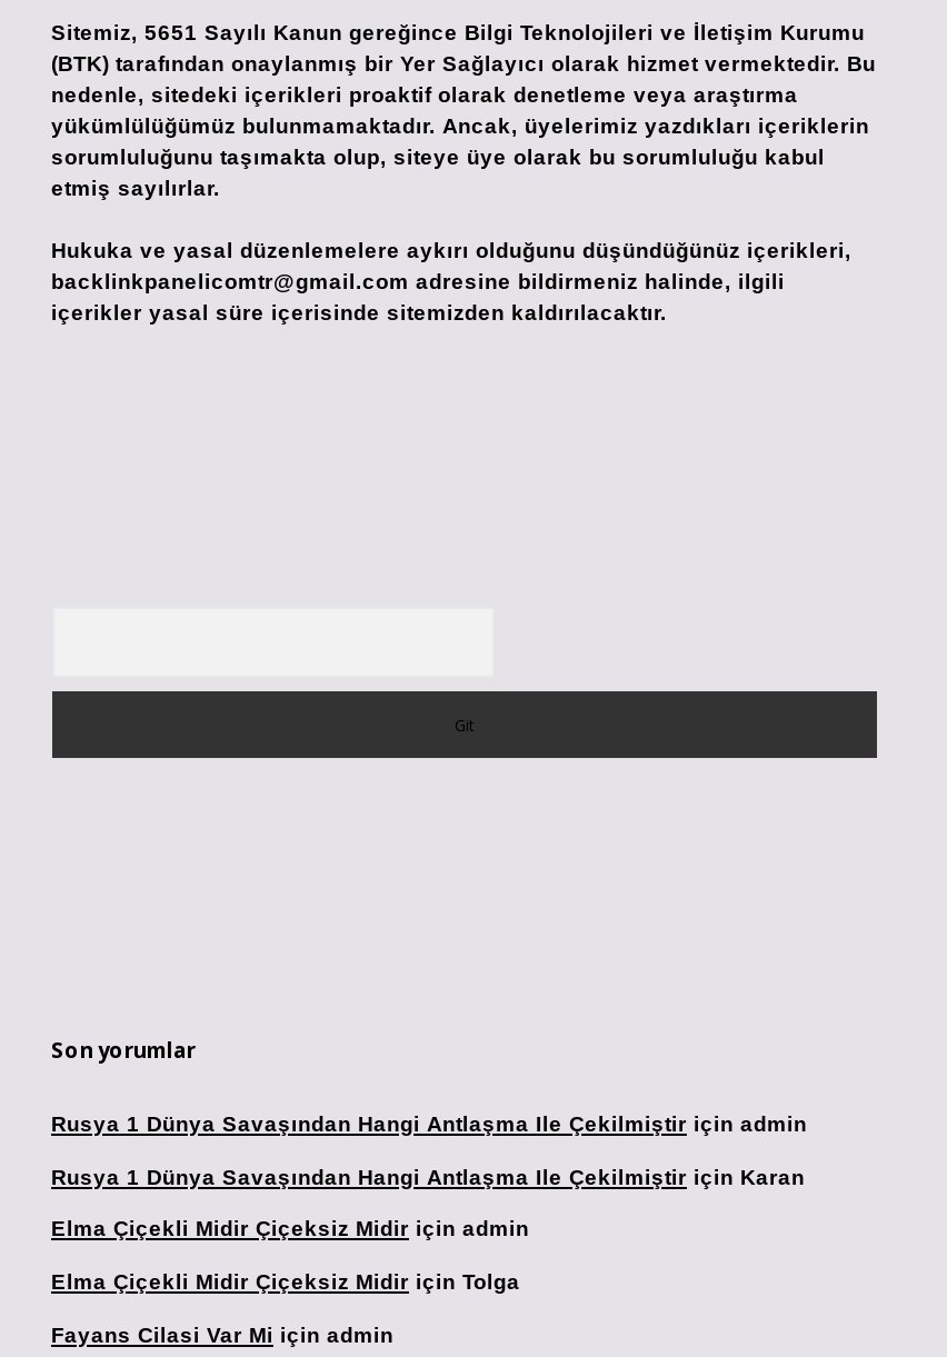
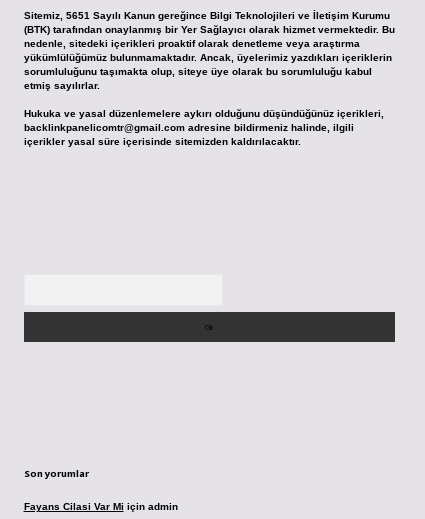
- Rusya 1 Dünya Savaşından Hangi Antlaşma Ile Çekilmiştir için admin
- Rusya 1 Dünya Savaşından Hangi Antlaşma Ile Çekilmiştir için Karan
- Elma Çiçekli Midir Çiçeksiz Midir için admin
- Elma Çiçekli Midir Çiçeksiz Midir için Tolga
